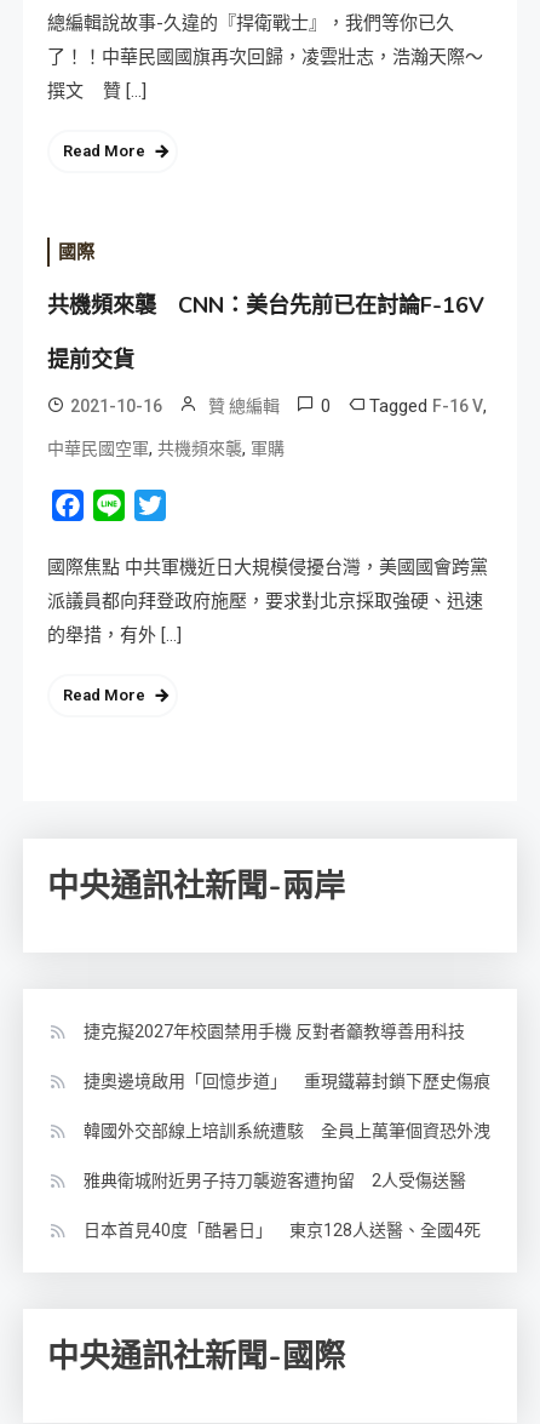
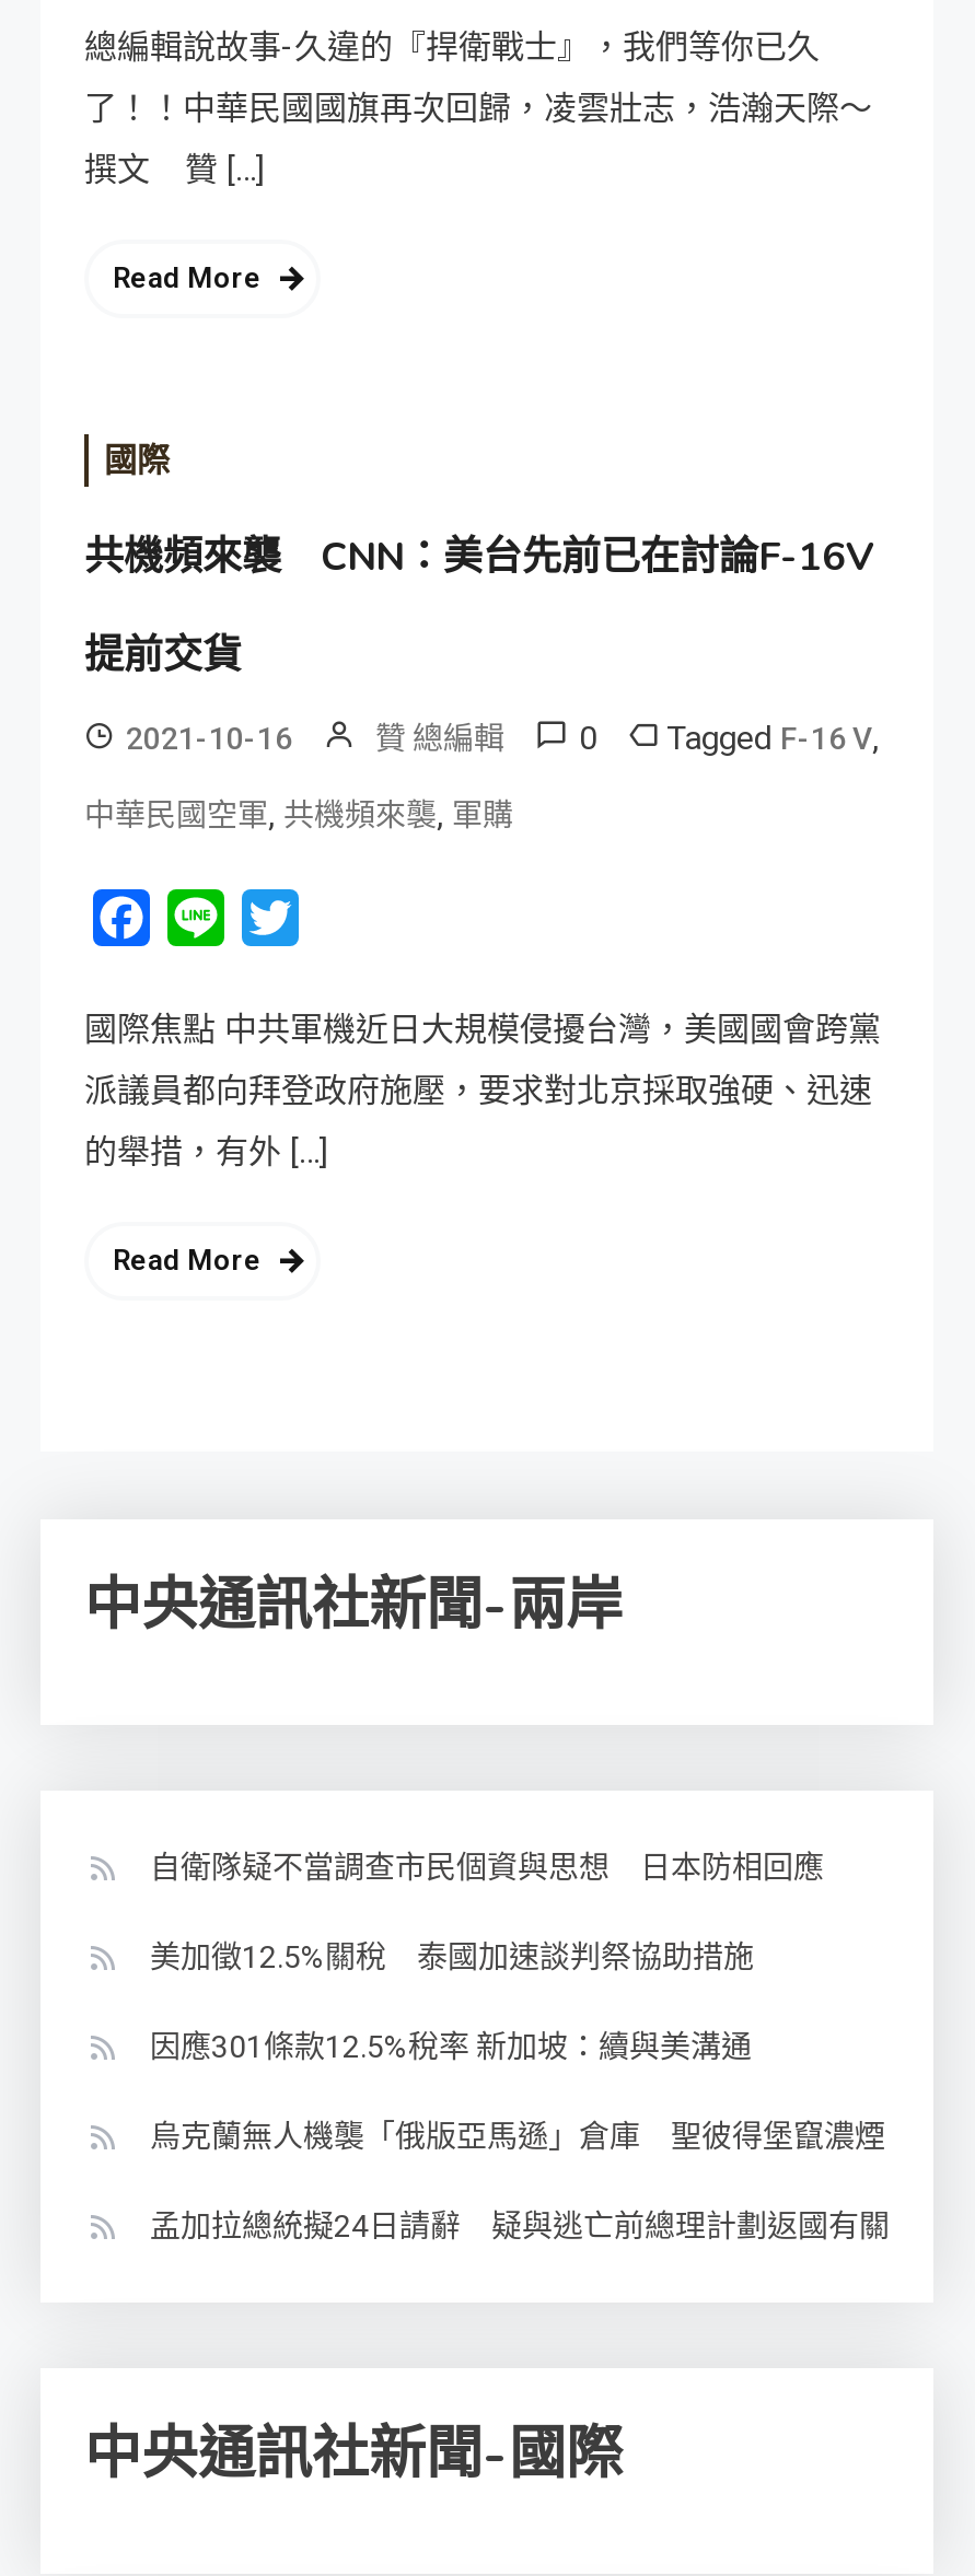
- 捷克擬2027年校園禁用手機 反對者籲教導善用科技
+ 自衛隊疑不當調查市民個資與思想 日本防相回應

- 捷奧邊境啟用「回憶步道」 重現鐵幕封鎖下歷史傷痕
+ 美加徵12.5%關稅 泰國加速談判祭協助措施

- 韓國外交部線上培訓系統遭駭 全員上萬筆個資恐外洩
+ 因應301條款12.5%稅率 新加坡：續與美溝通

- 雅典衛城附近男子持刀襲遊客遭拘留 2人受傷送醫
+ 烏克蘭無人機襲「俄版亞馬遜」倉庫 聖彼得堡竄濃煙

- 日本首見40度「酷暑日」 東京128人送醫、全國4死
+ 孟加拉總統擬24日請辭 疑與逃亡前總理計劃返國有關
